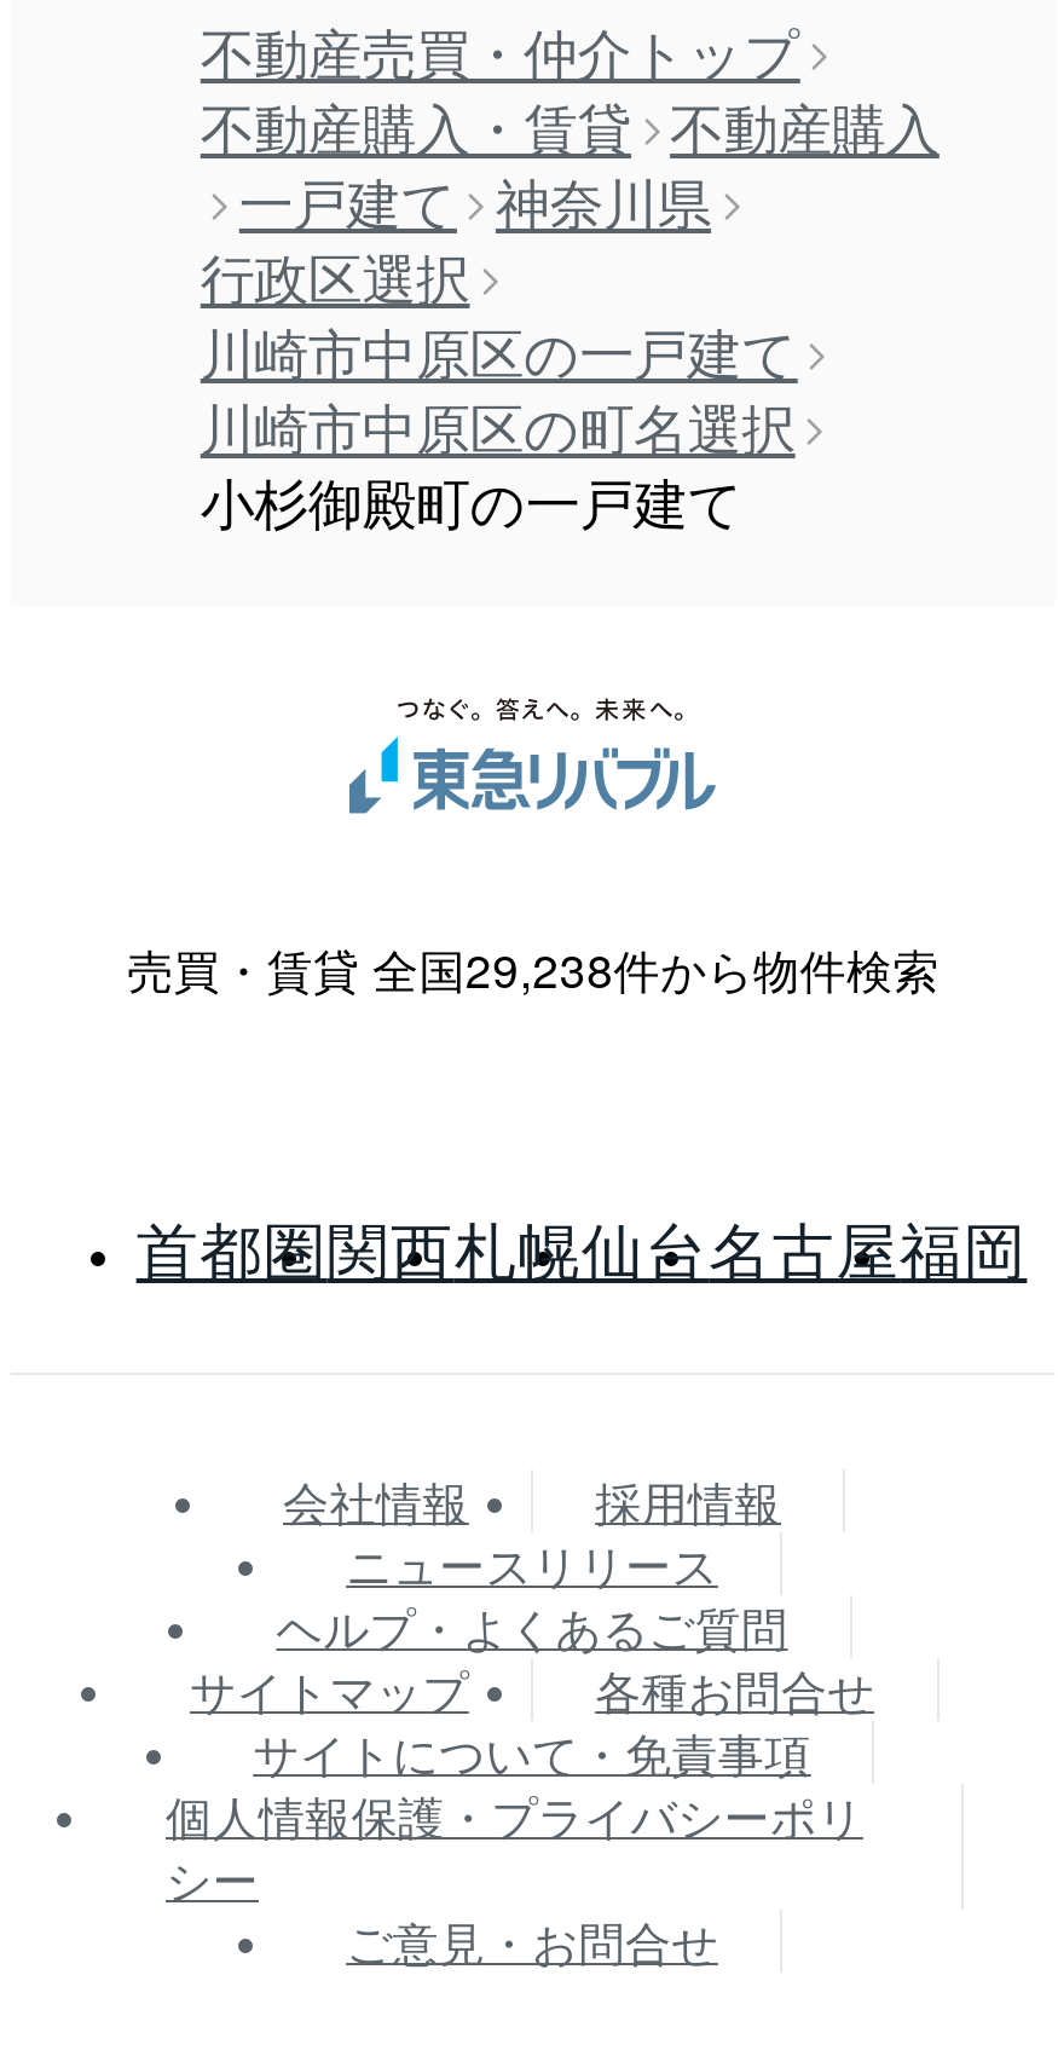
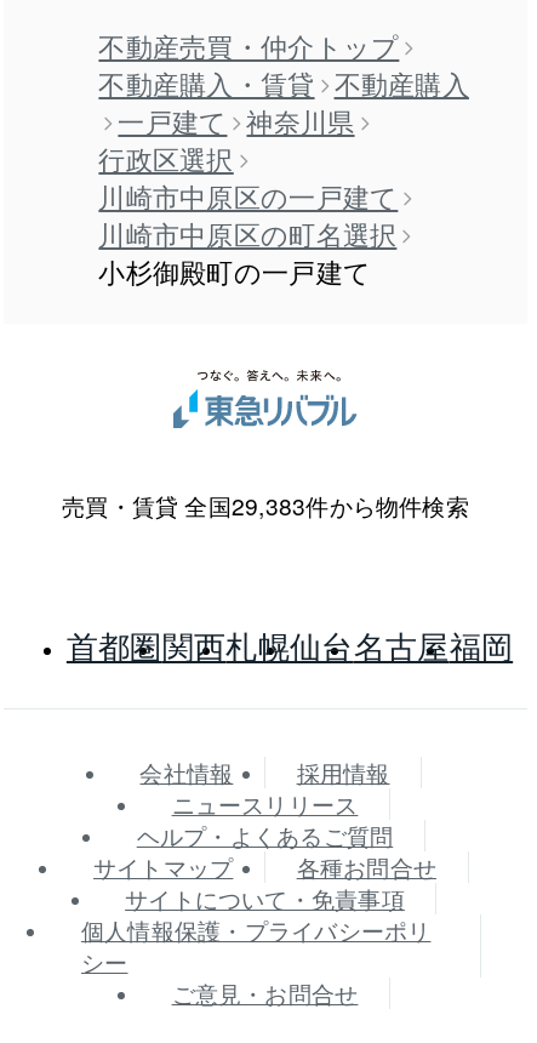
- 売買・賃貸 全国29,238件から物件検索
+ 売買・賃貸 全国29,383件から物件検索
